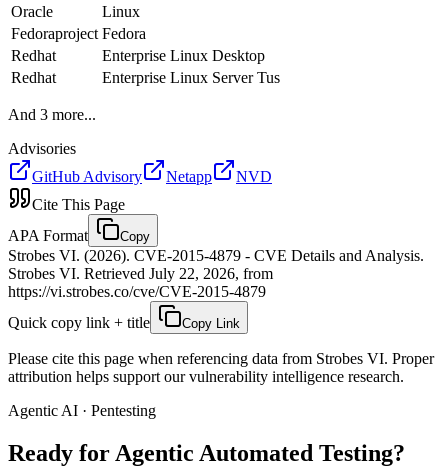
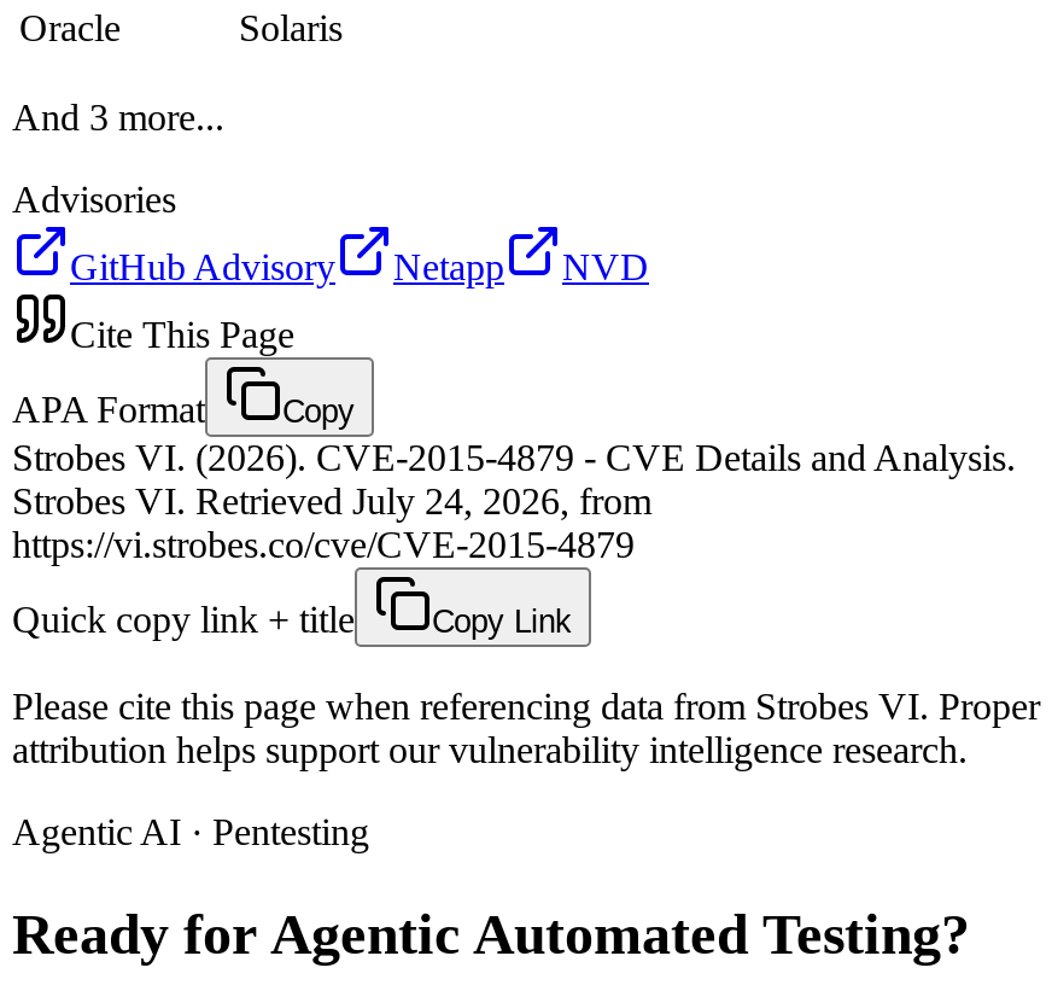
- Linux
- Fedoraproject Fedora
- Redhat
- Enterprise Linux Desktop
- Redhat
- Enterprise Linux Server Tus
+ Solaris

- Strobes VI. Retrieved July 22, 2026, from
+ Strobes VI. Retrieved July 24, 2026, from
